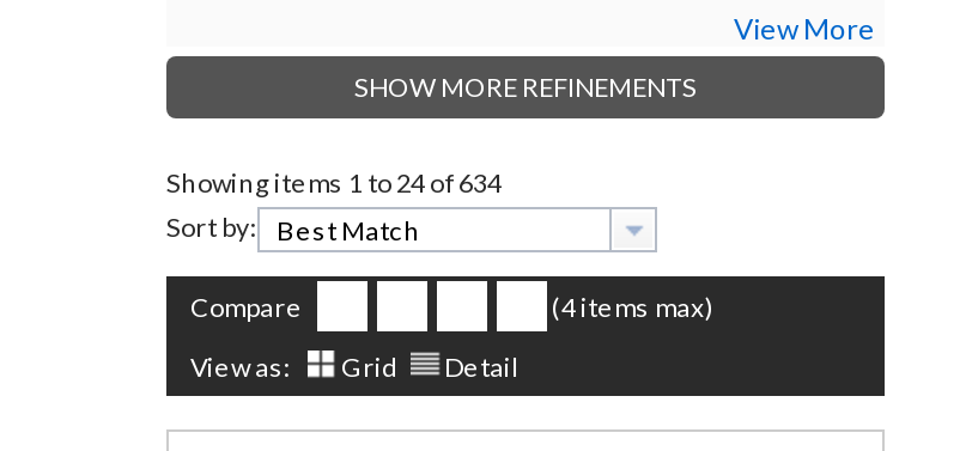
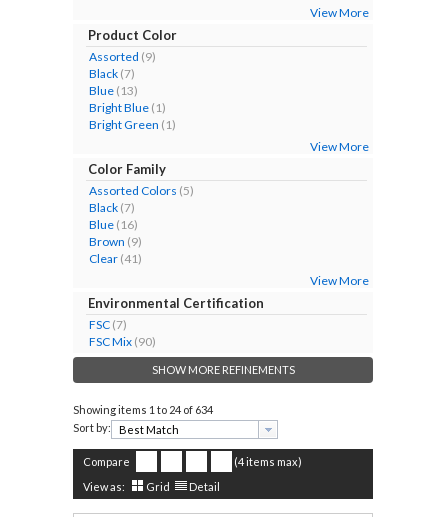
+ Product Color
+ Assorted (9)
+ Black (7)
+ Blue (13)
+ Bright Blue (1)
+ Bright Green (1)
+ View More
+ Color Family
+ Assorted Colors (5)
+ Black (7)
+ Blue (16)
+ Brown (9)
+ Clear (41)
+ View More
+ Environmental Certification
+ FSC (7)
+ FSC Mix (90)
